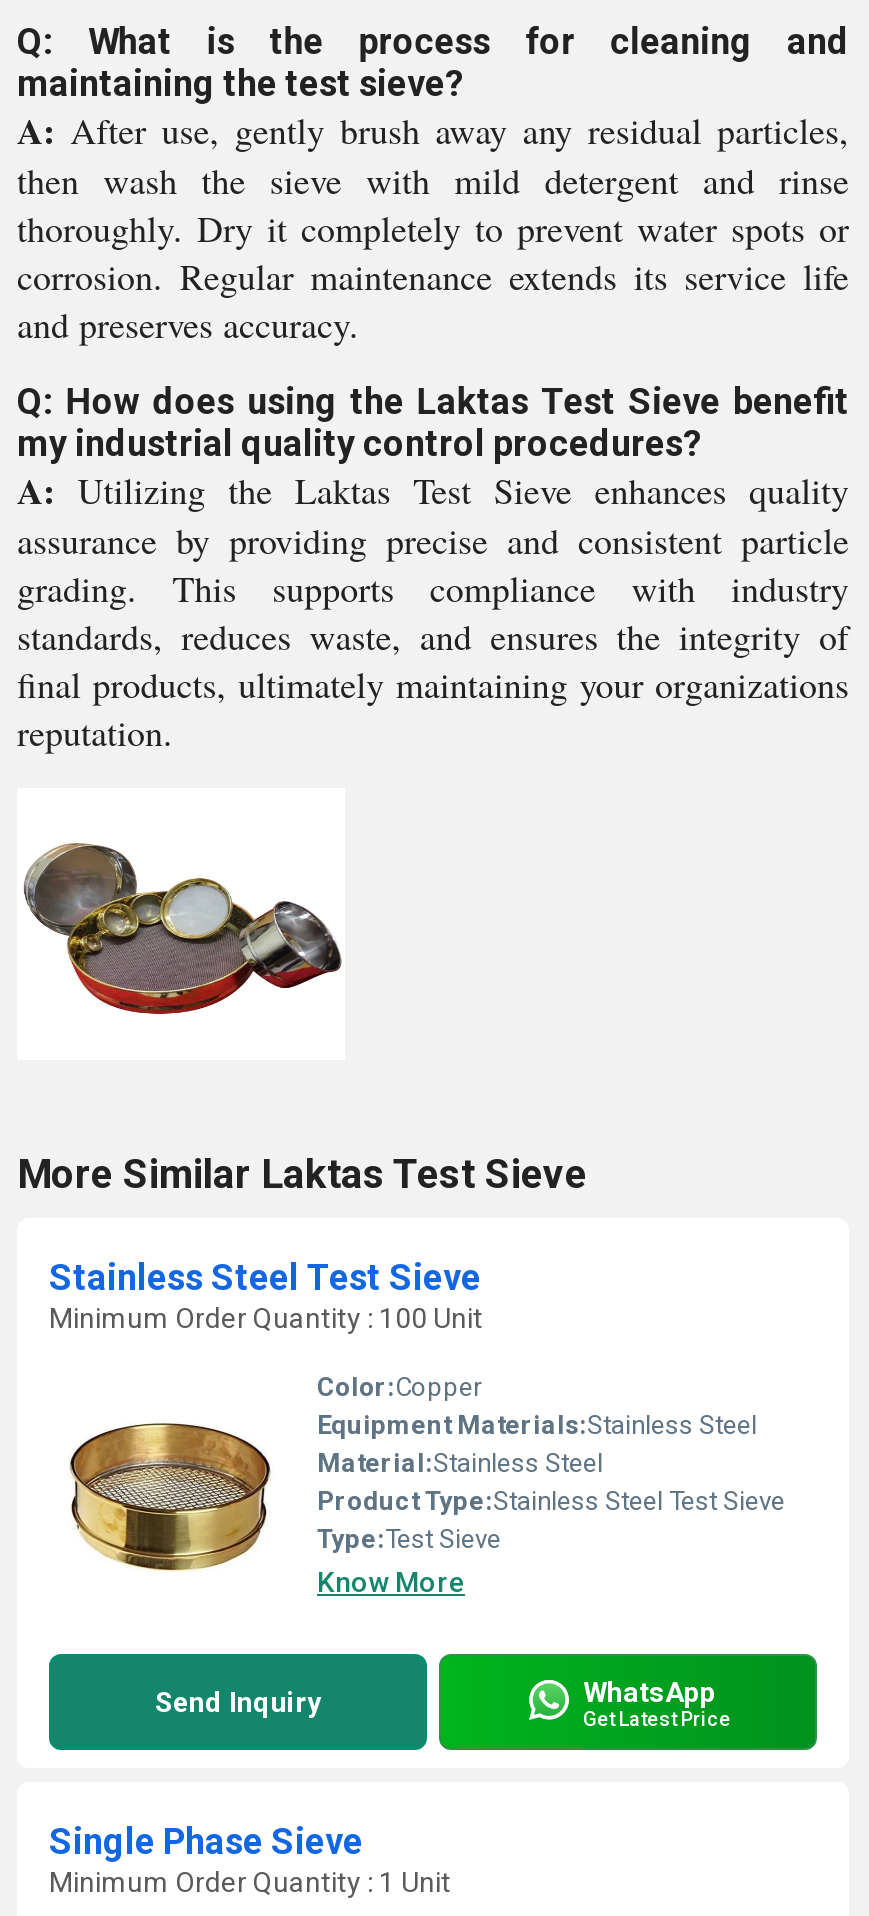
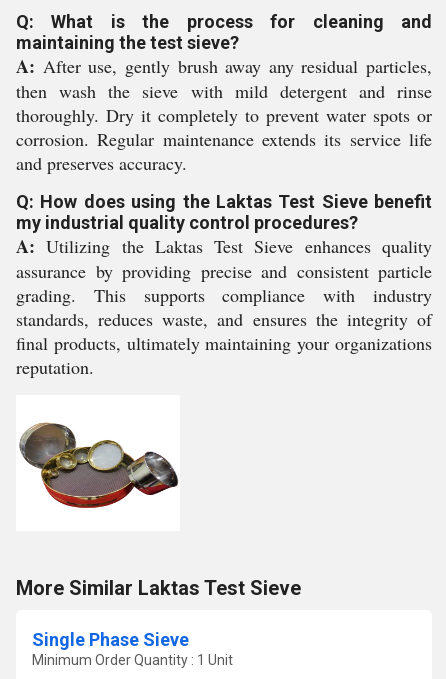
- [image]
- Stainless Steel Test Sieve
- Minimum Order Quantity : 100 Unit
- Color:Copper
- Equipment Materials:Stainless Steel
- Material:Stainless Steel
- Product Type:Stainless Steel Test Sieve
- Type:Test Sieve
- Know More

- Send Inquiry
- WhatsApp
- Get Latest Price
